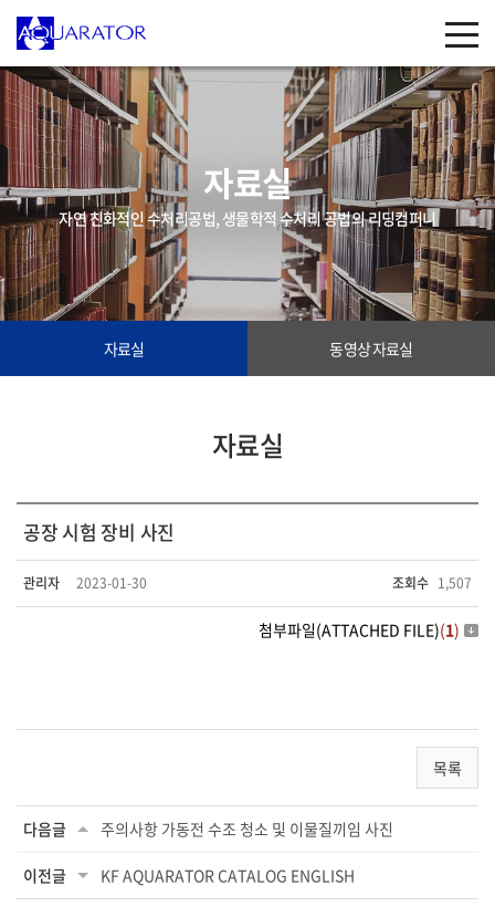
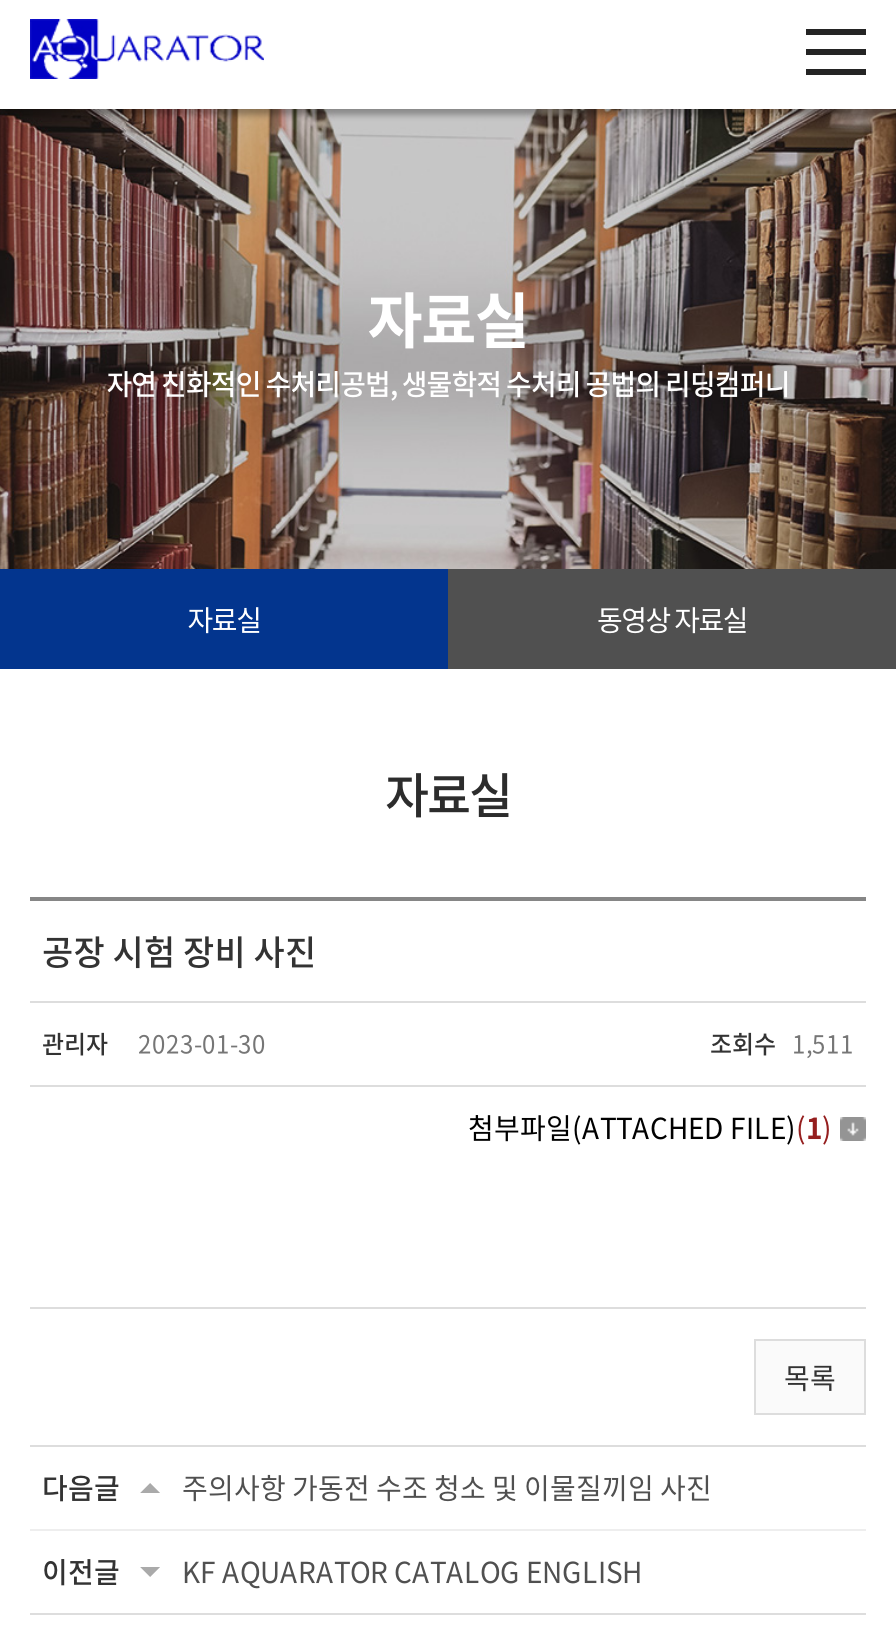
- 조회수 1,507
+ 조회수 1,511
